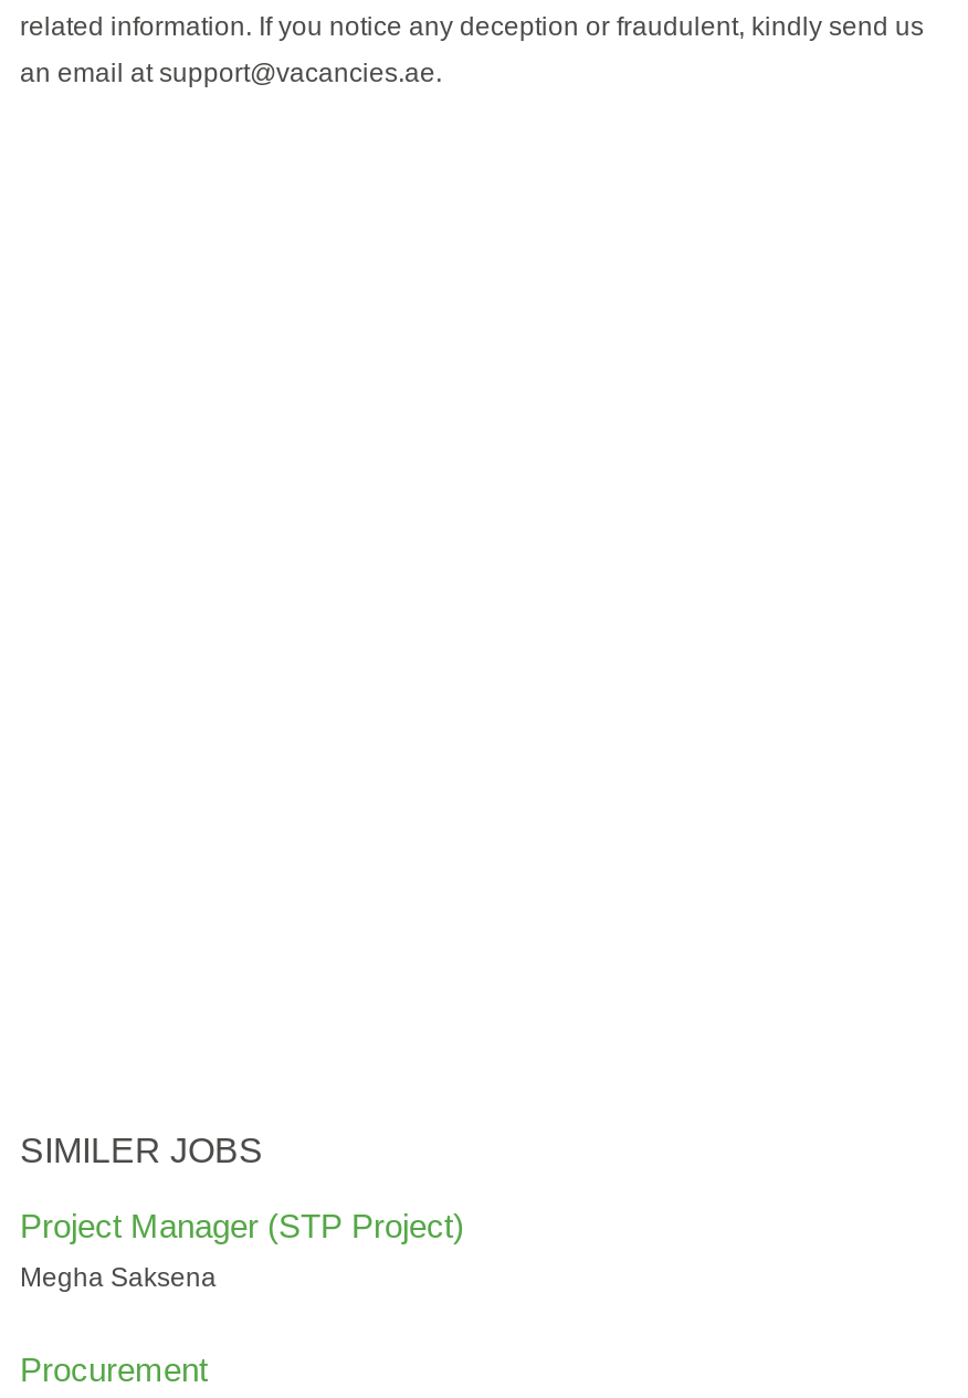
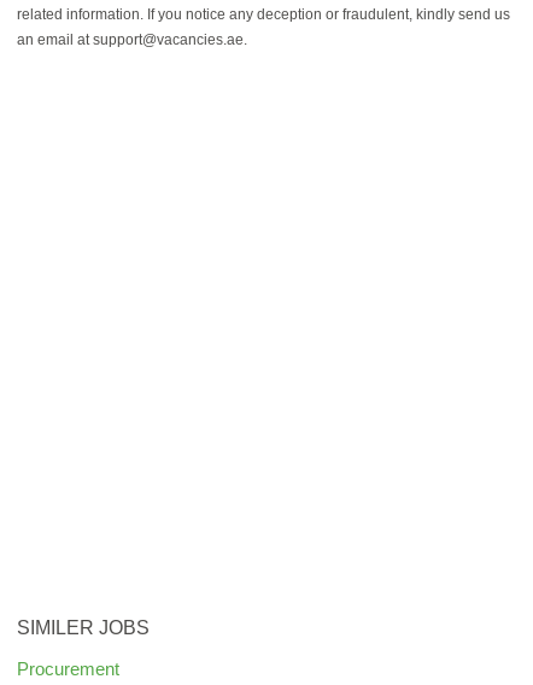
- Project Manager (STP Project)
- Megha Saksena
